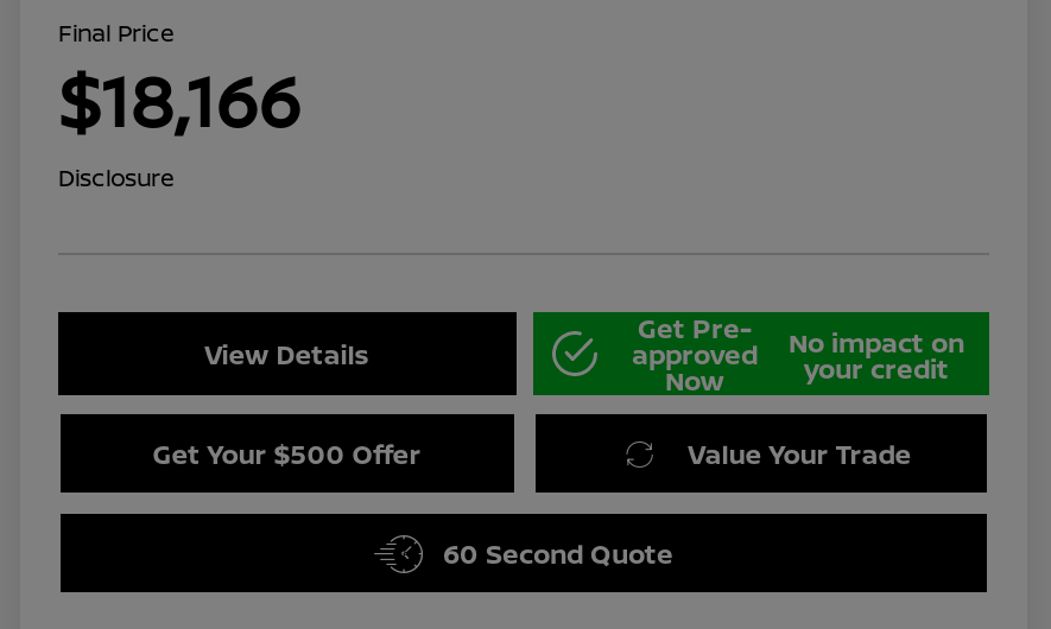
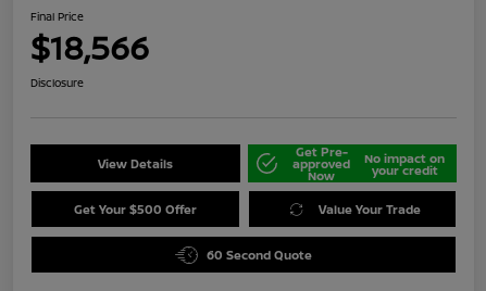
- $18,166
+ $18,566
